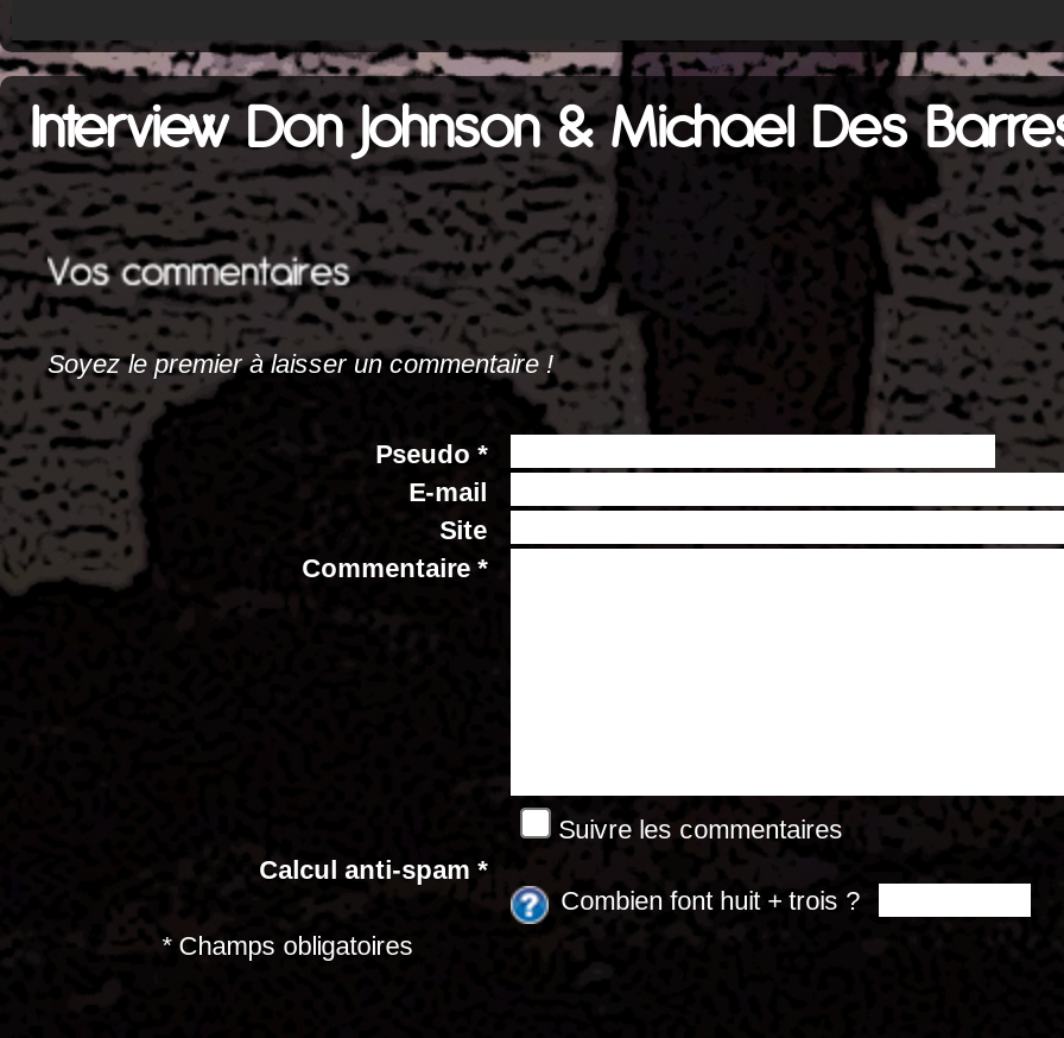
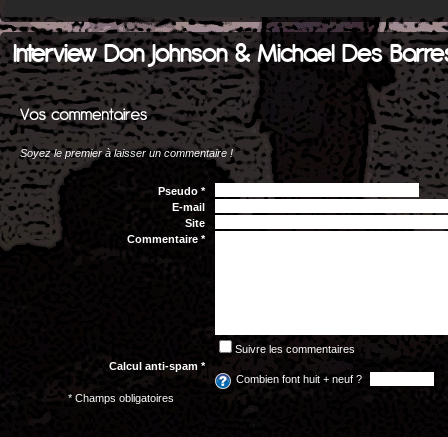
- Combien font huit + trois ?
+ Combien font huit + neuf ?
